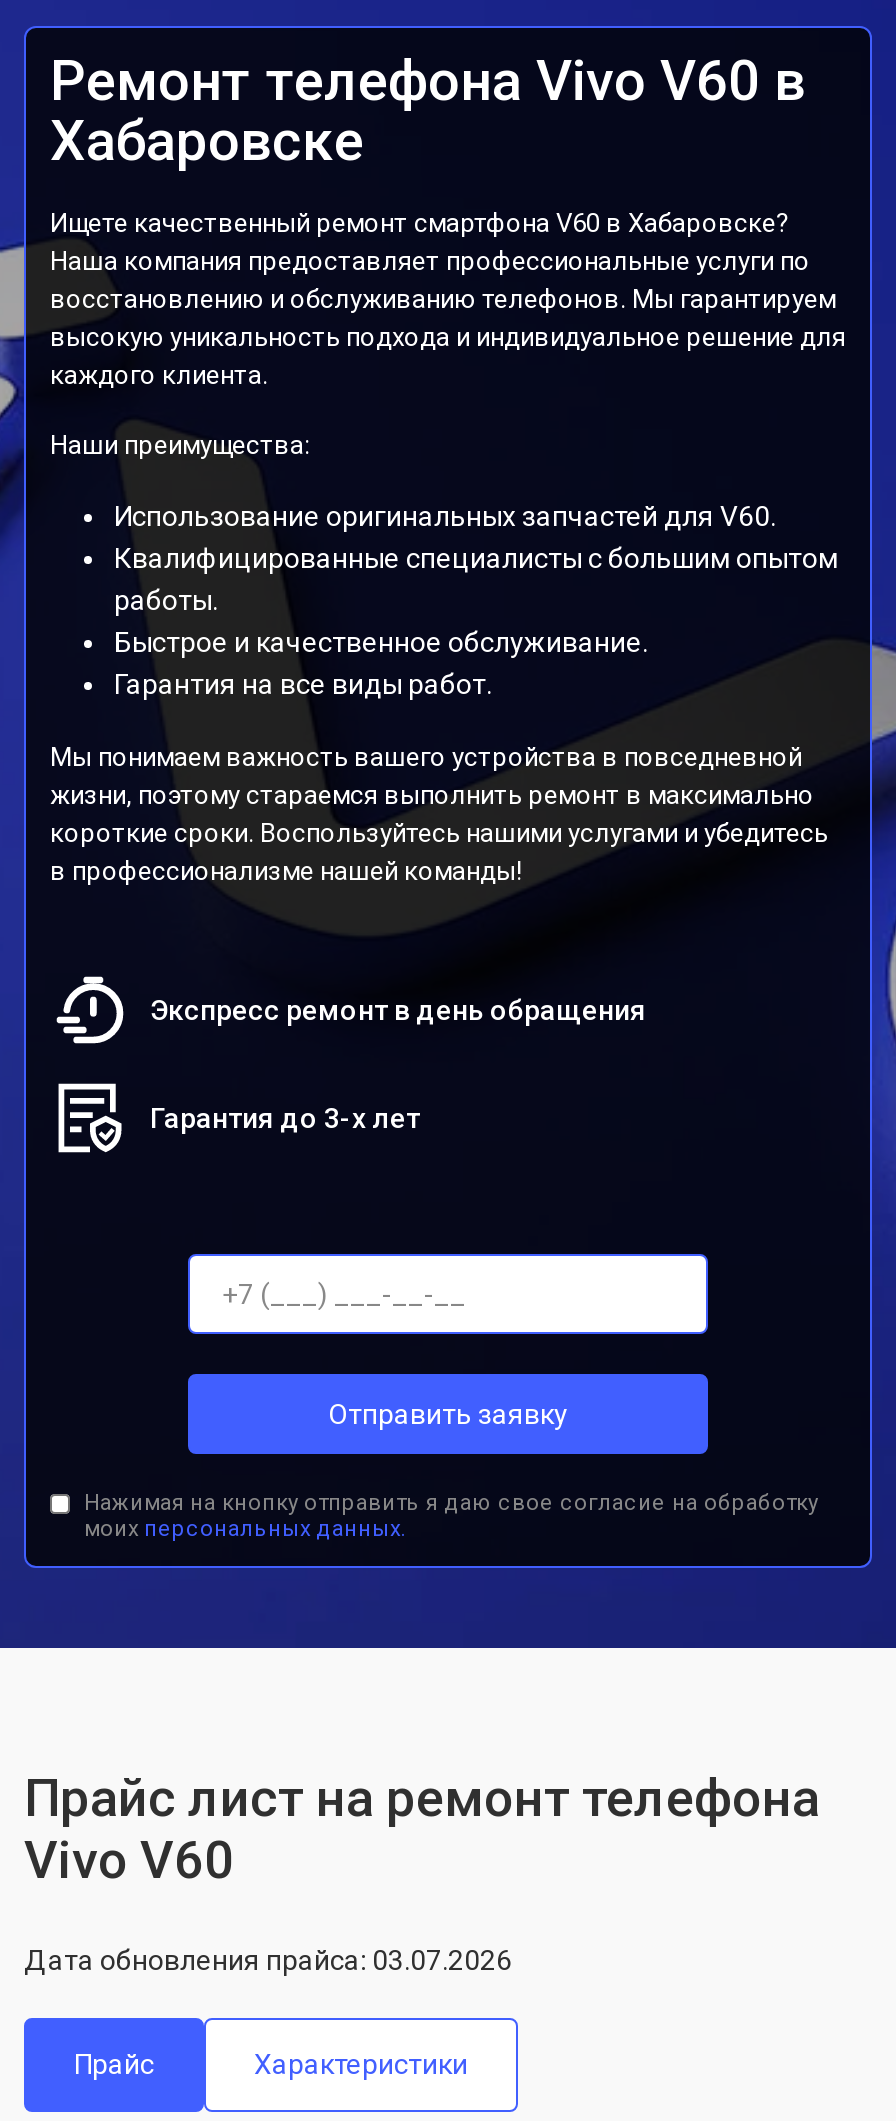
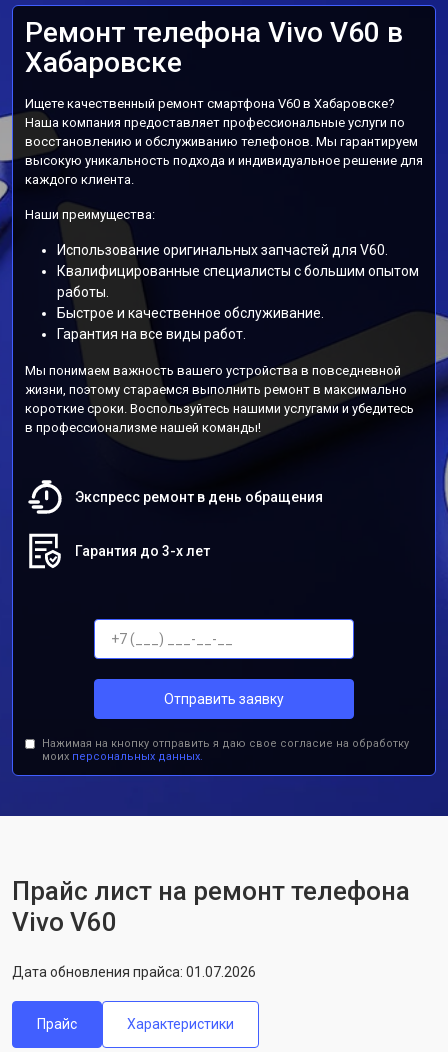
- Дата обновления прайса: 03.07.2026
+ Дата обновления прайса: 01.07.2026
